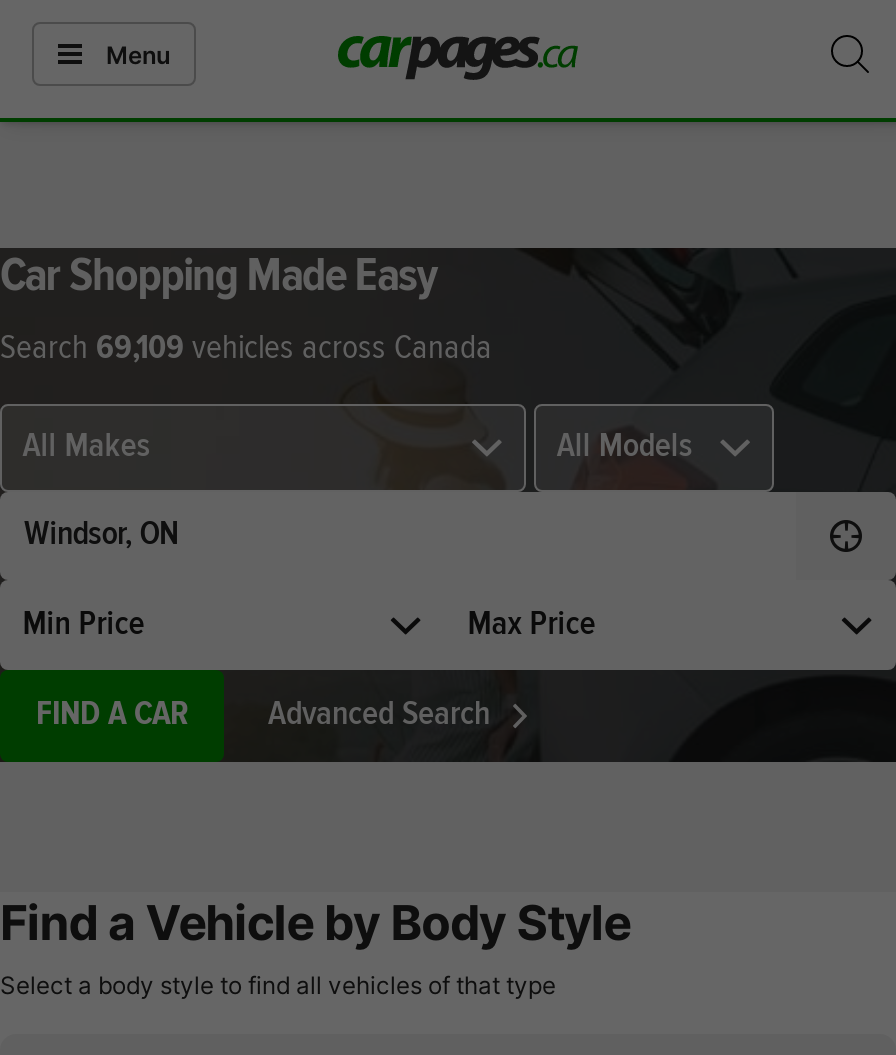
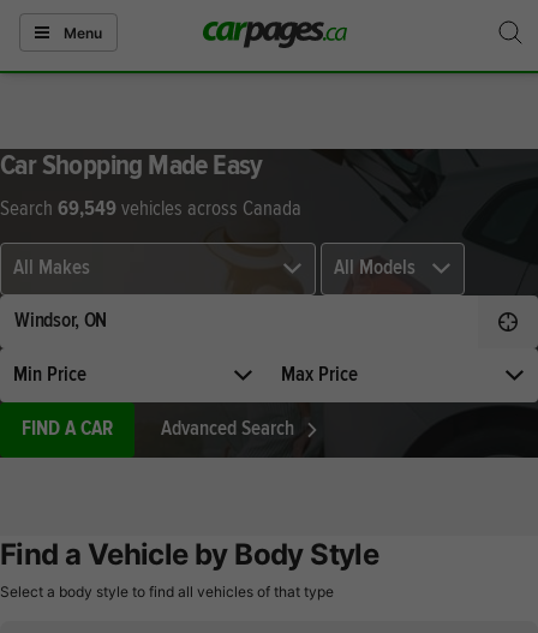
- Search 69,109 vehicles across Canada
+ Search 69,549 vehicles across Canada
